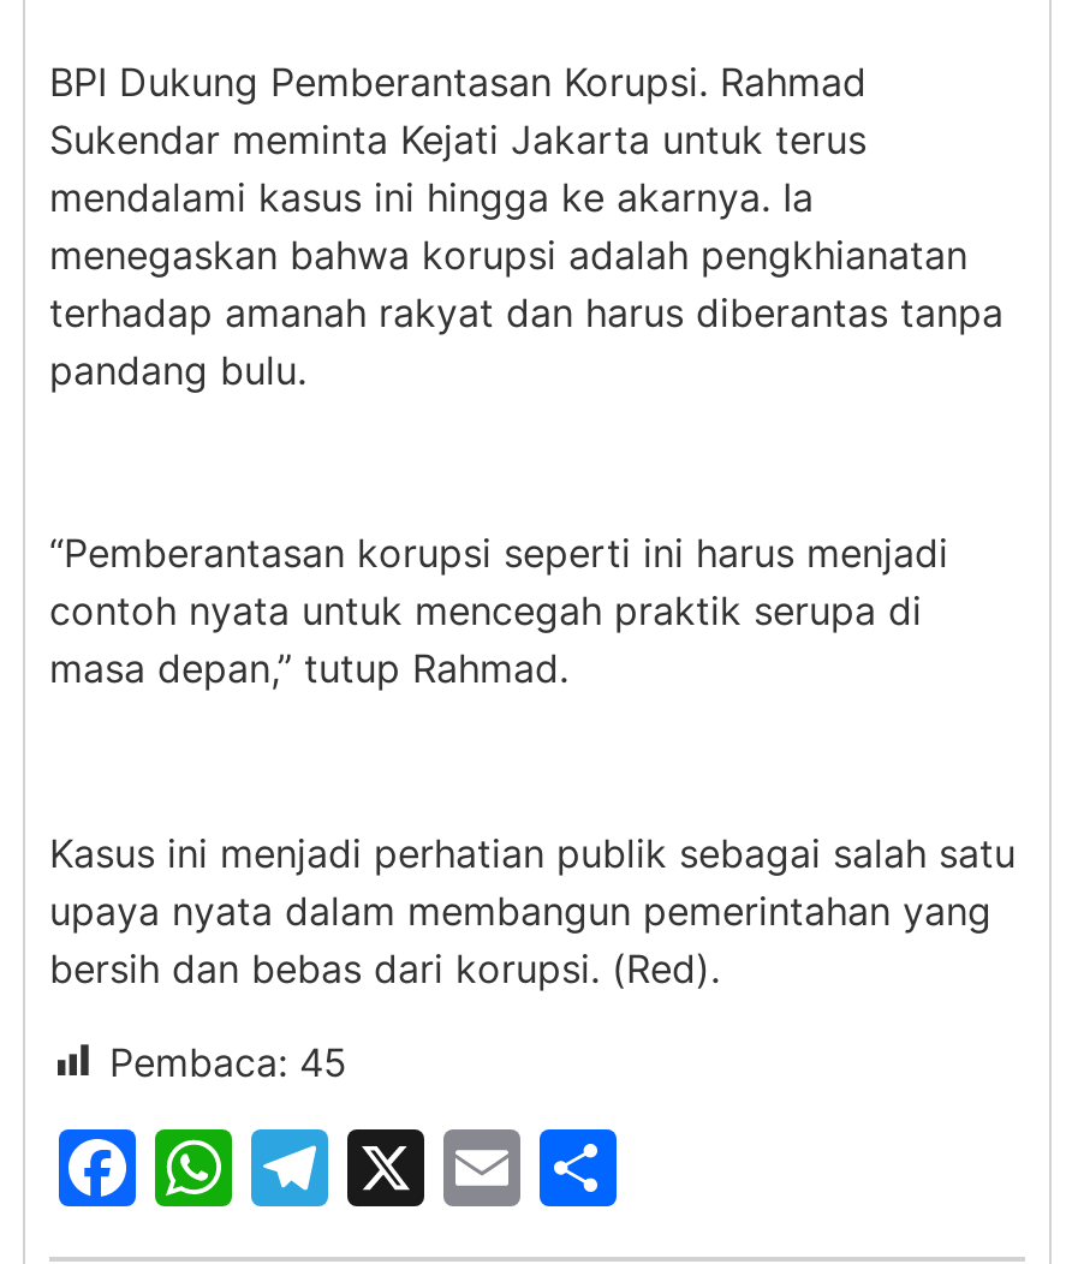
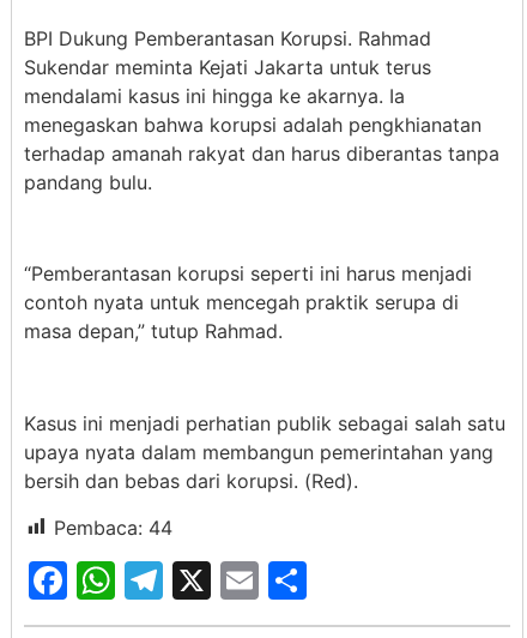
- Pembaca: 45
+ Pembaca: 44
